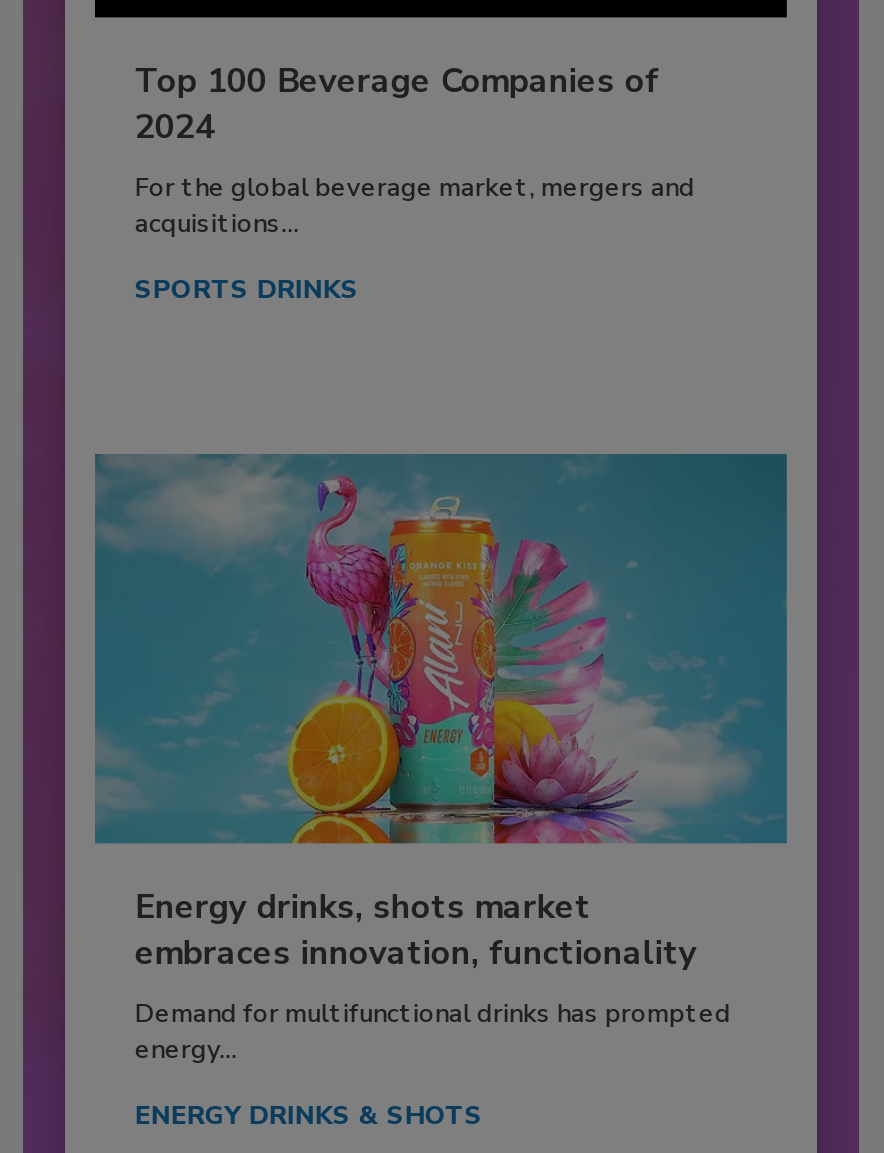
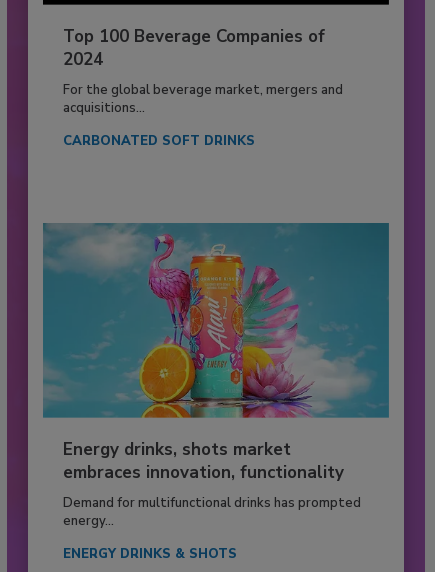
- SPORTS DRINKS
+ CARBONATED SOFT DRINKS
